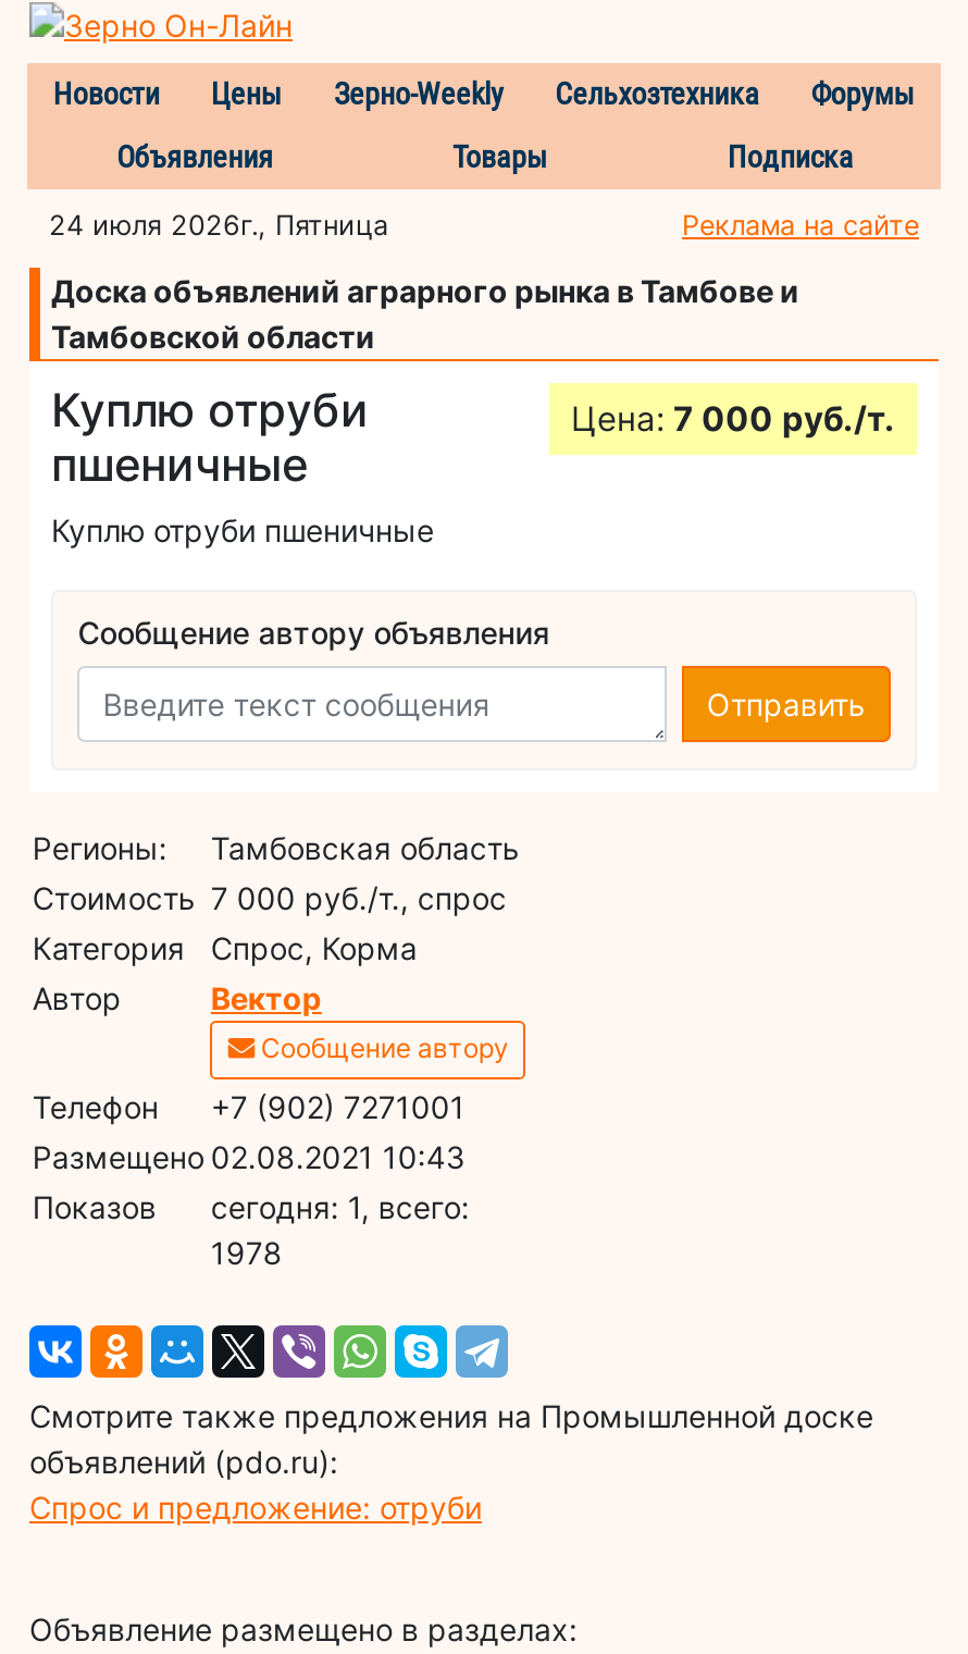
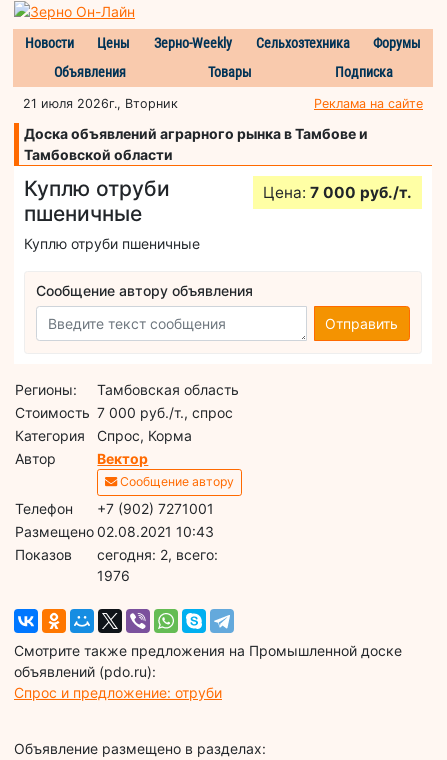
- 24 июля 2026г., Пятница
+ 21 июля 2026г., Вторник

- cегодня: 1, всего:
+ cегодня: 2, всего:

- 1978
+ 1976
